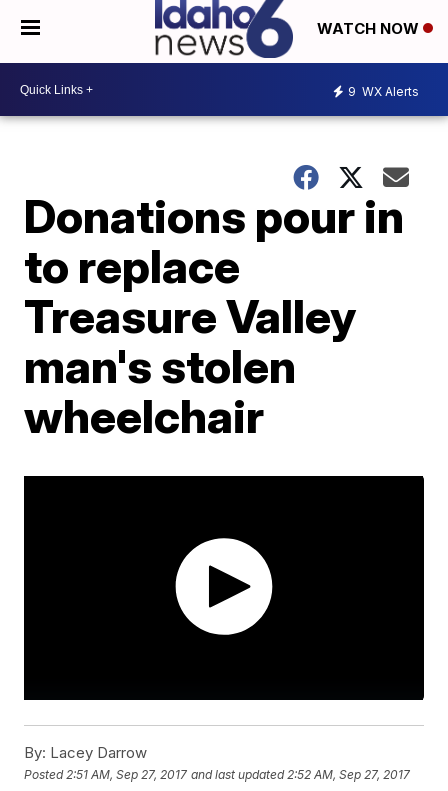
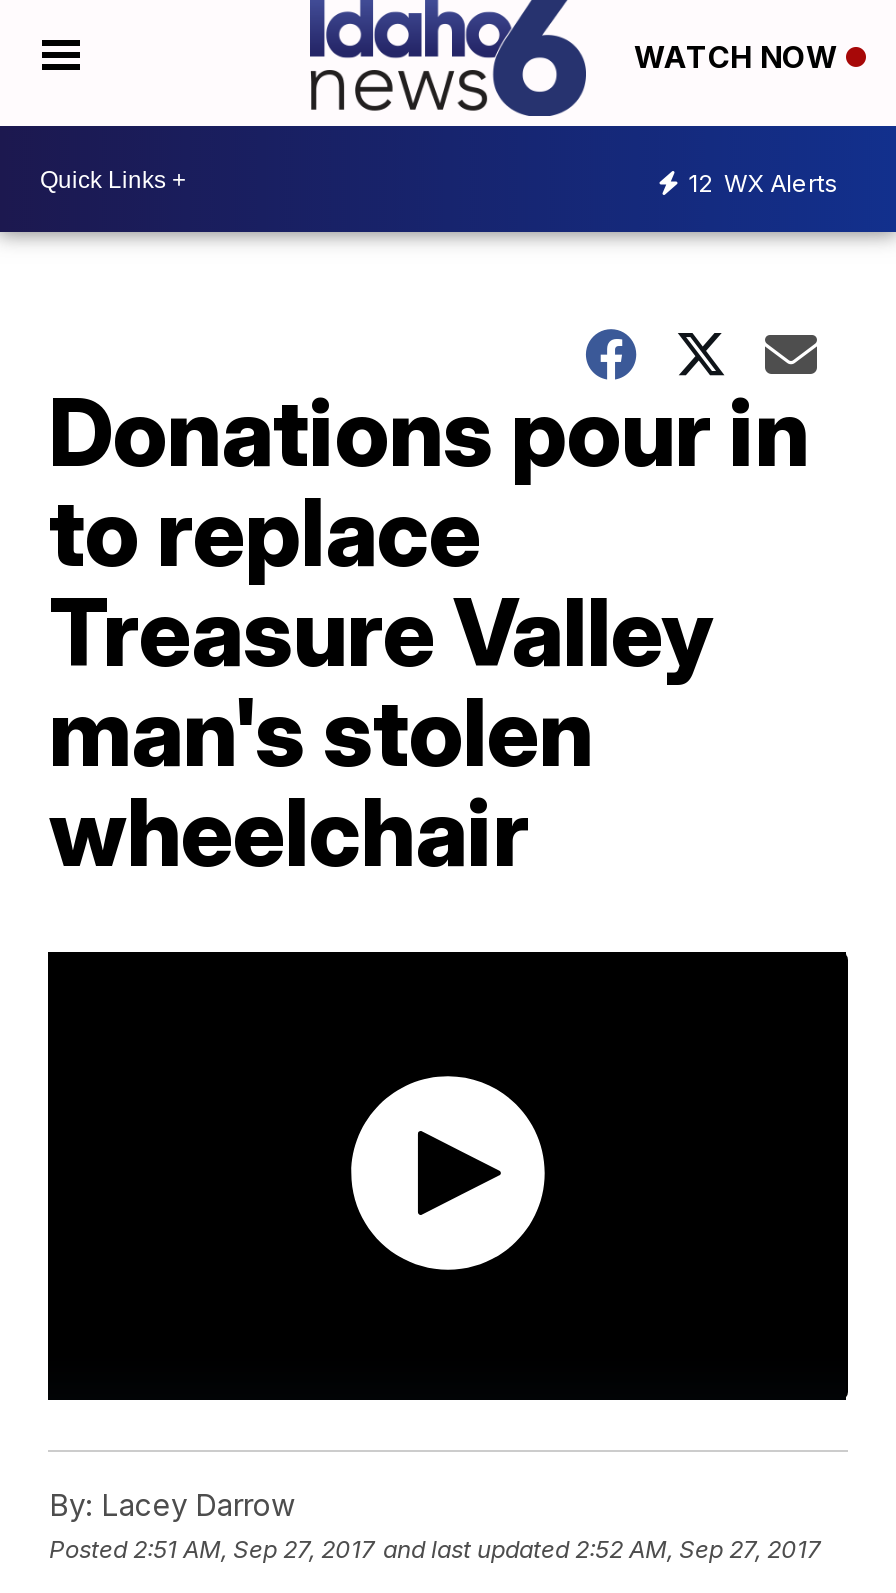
- 9 WX Alerts
+ 12 WX Alerts
